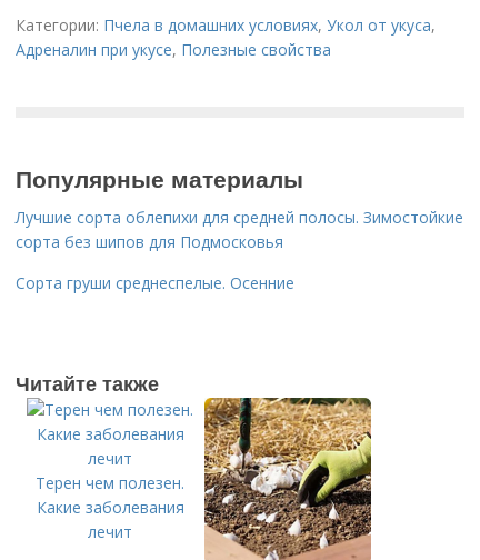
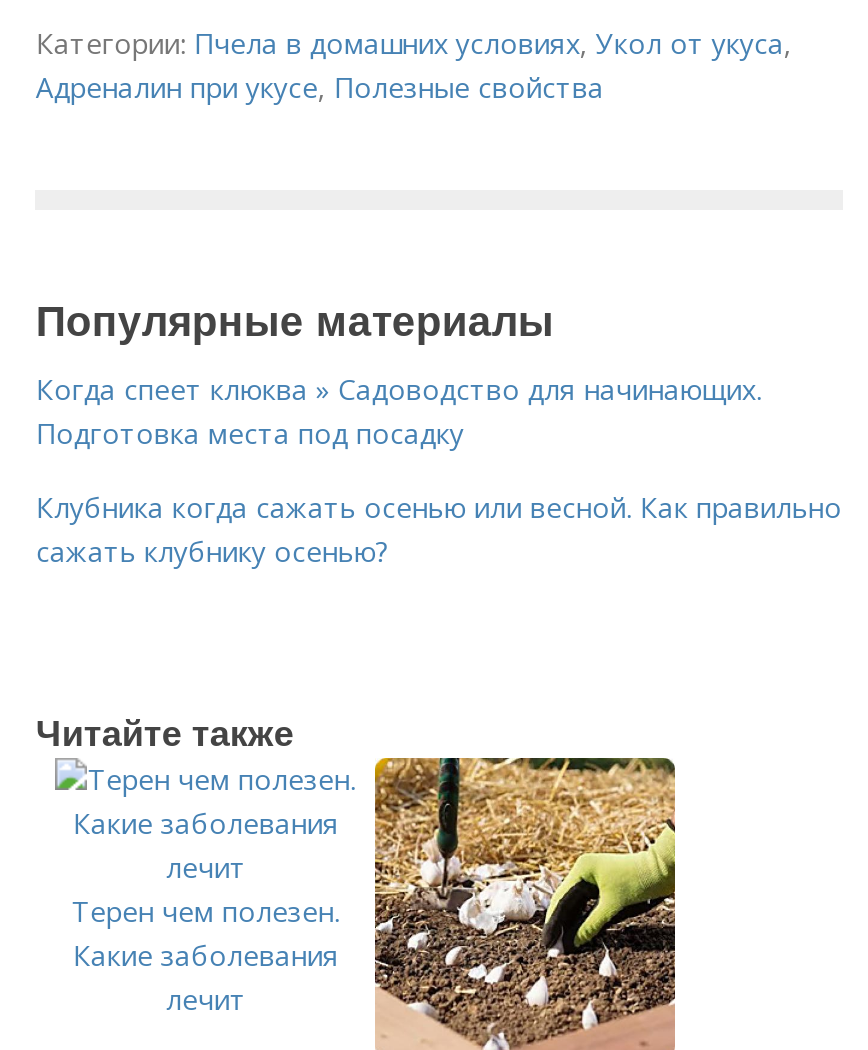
- Лучшие сорта облепихи для средней полосы. Зимостойкие
- сорта без шипов для Подмосковья
+ Когда спеет клюква » Садоводство для начинающих.
+ Подготовка места под посадку

- Сорта груши среднеспелые. Осенние
+ Клубника когда сажать осенью или весной. Как правильно
+ сажать клубнику осенью?
